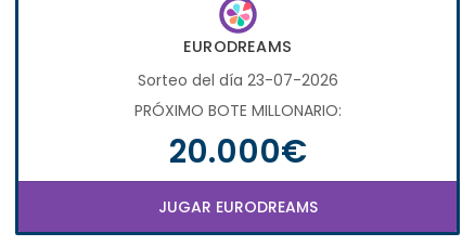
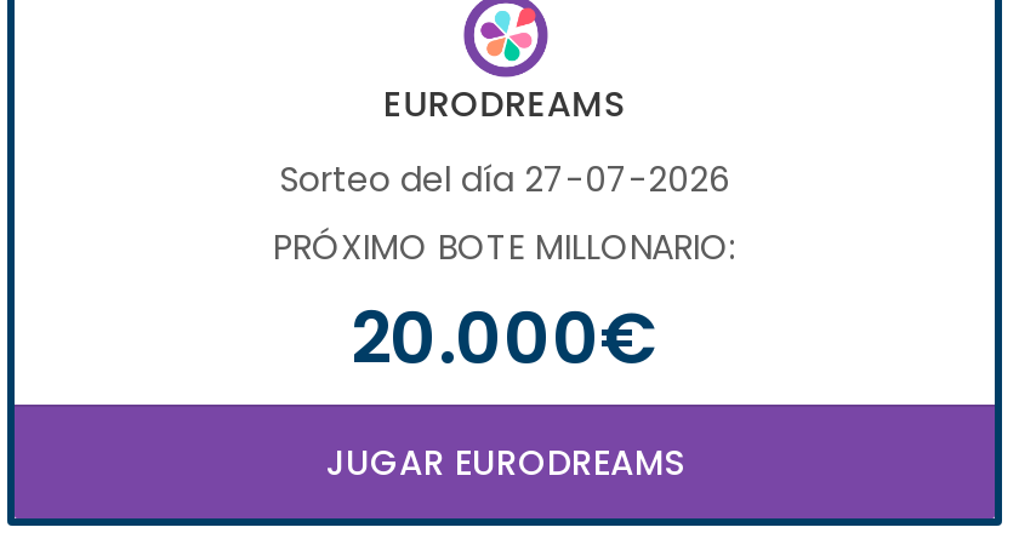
- Sorteo del día 23-07-2026
+ Sorteo del día 27-07-2026
